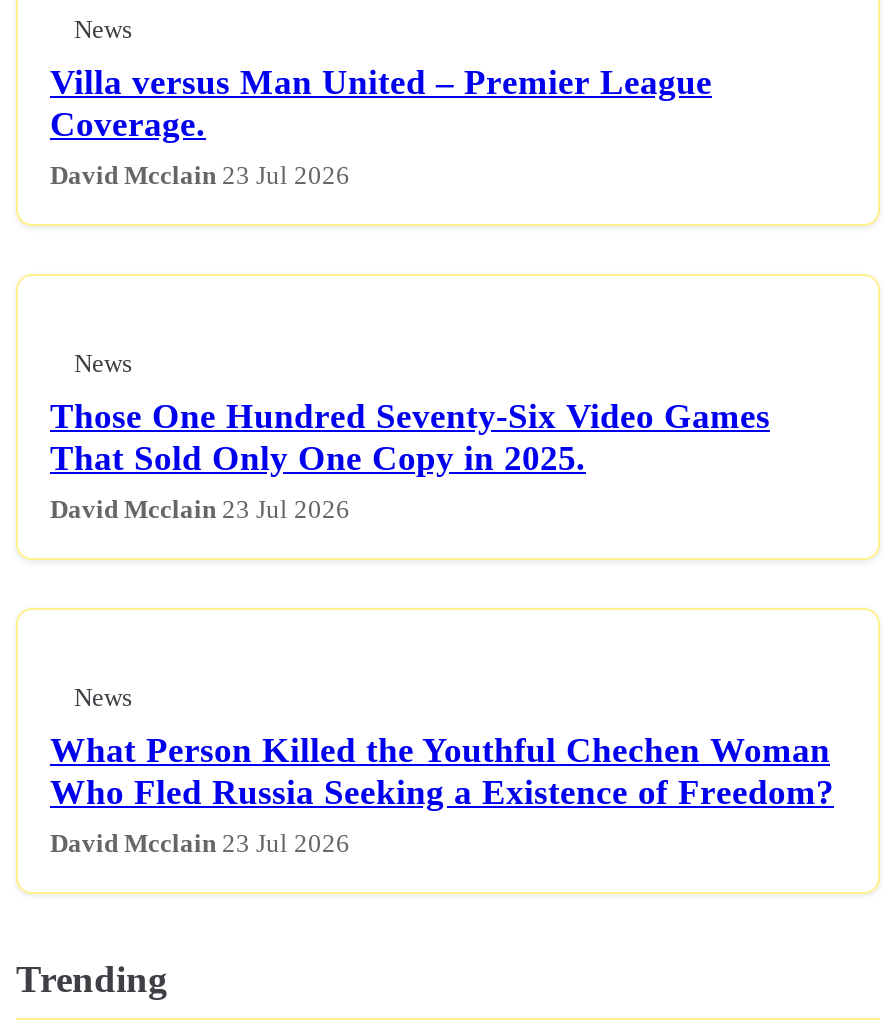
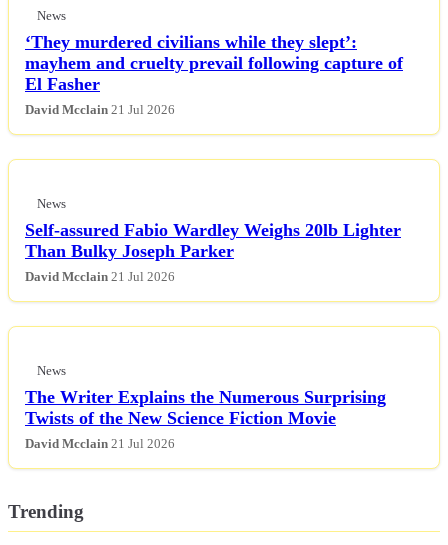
- Villa versus Man United – Premier League
- Coverage.
- David Mcclain 23 Jul 2026
+ ‘They murdered civilians while they slept’:
+ mayhem and cruelty prevail following capture of
+ El Fasher
+ David Mcclain 21 Jul 2026

- Those One Hundred Seventy-Six Video Games
- That Sold Only One Copy in 2025.
- David Mcclain 23 Jul 2026
+ Self-assured Fabio Wardley Weighs 20lb Lighter
+ Than Bulky Joseph Parker
+ David Mcclain 21 Jul 2026

- What Person Killed the Youthful Chechen Woman
- Who Fled Russia Seeking a Existence of Freedom?
- David Mcclain 23 Jul 2026
+ The Writer Explains the Numerous Surprising
+ Twists of the New Science Fiction Movie
+ David Mcclain 21 Jul 2026
